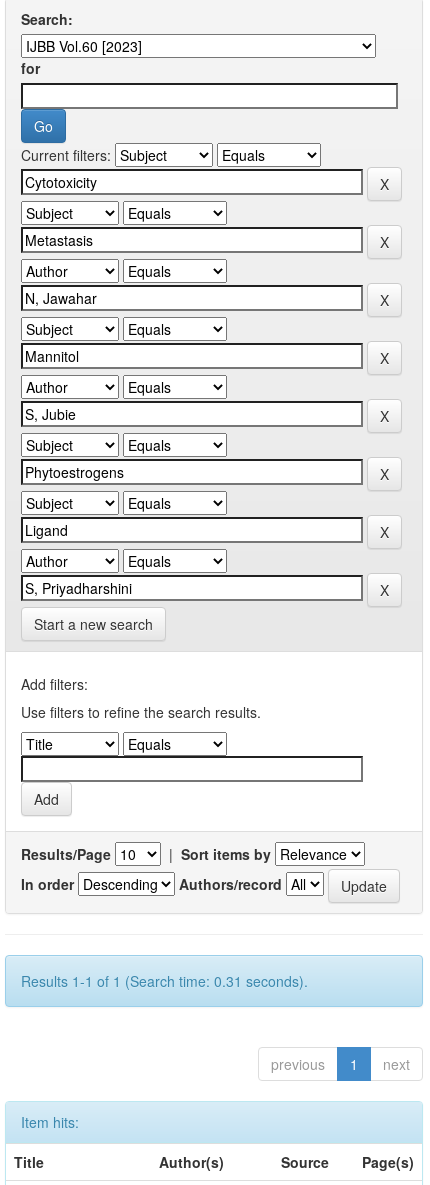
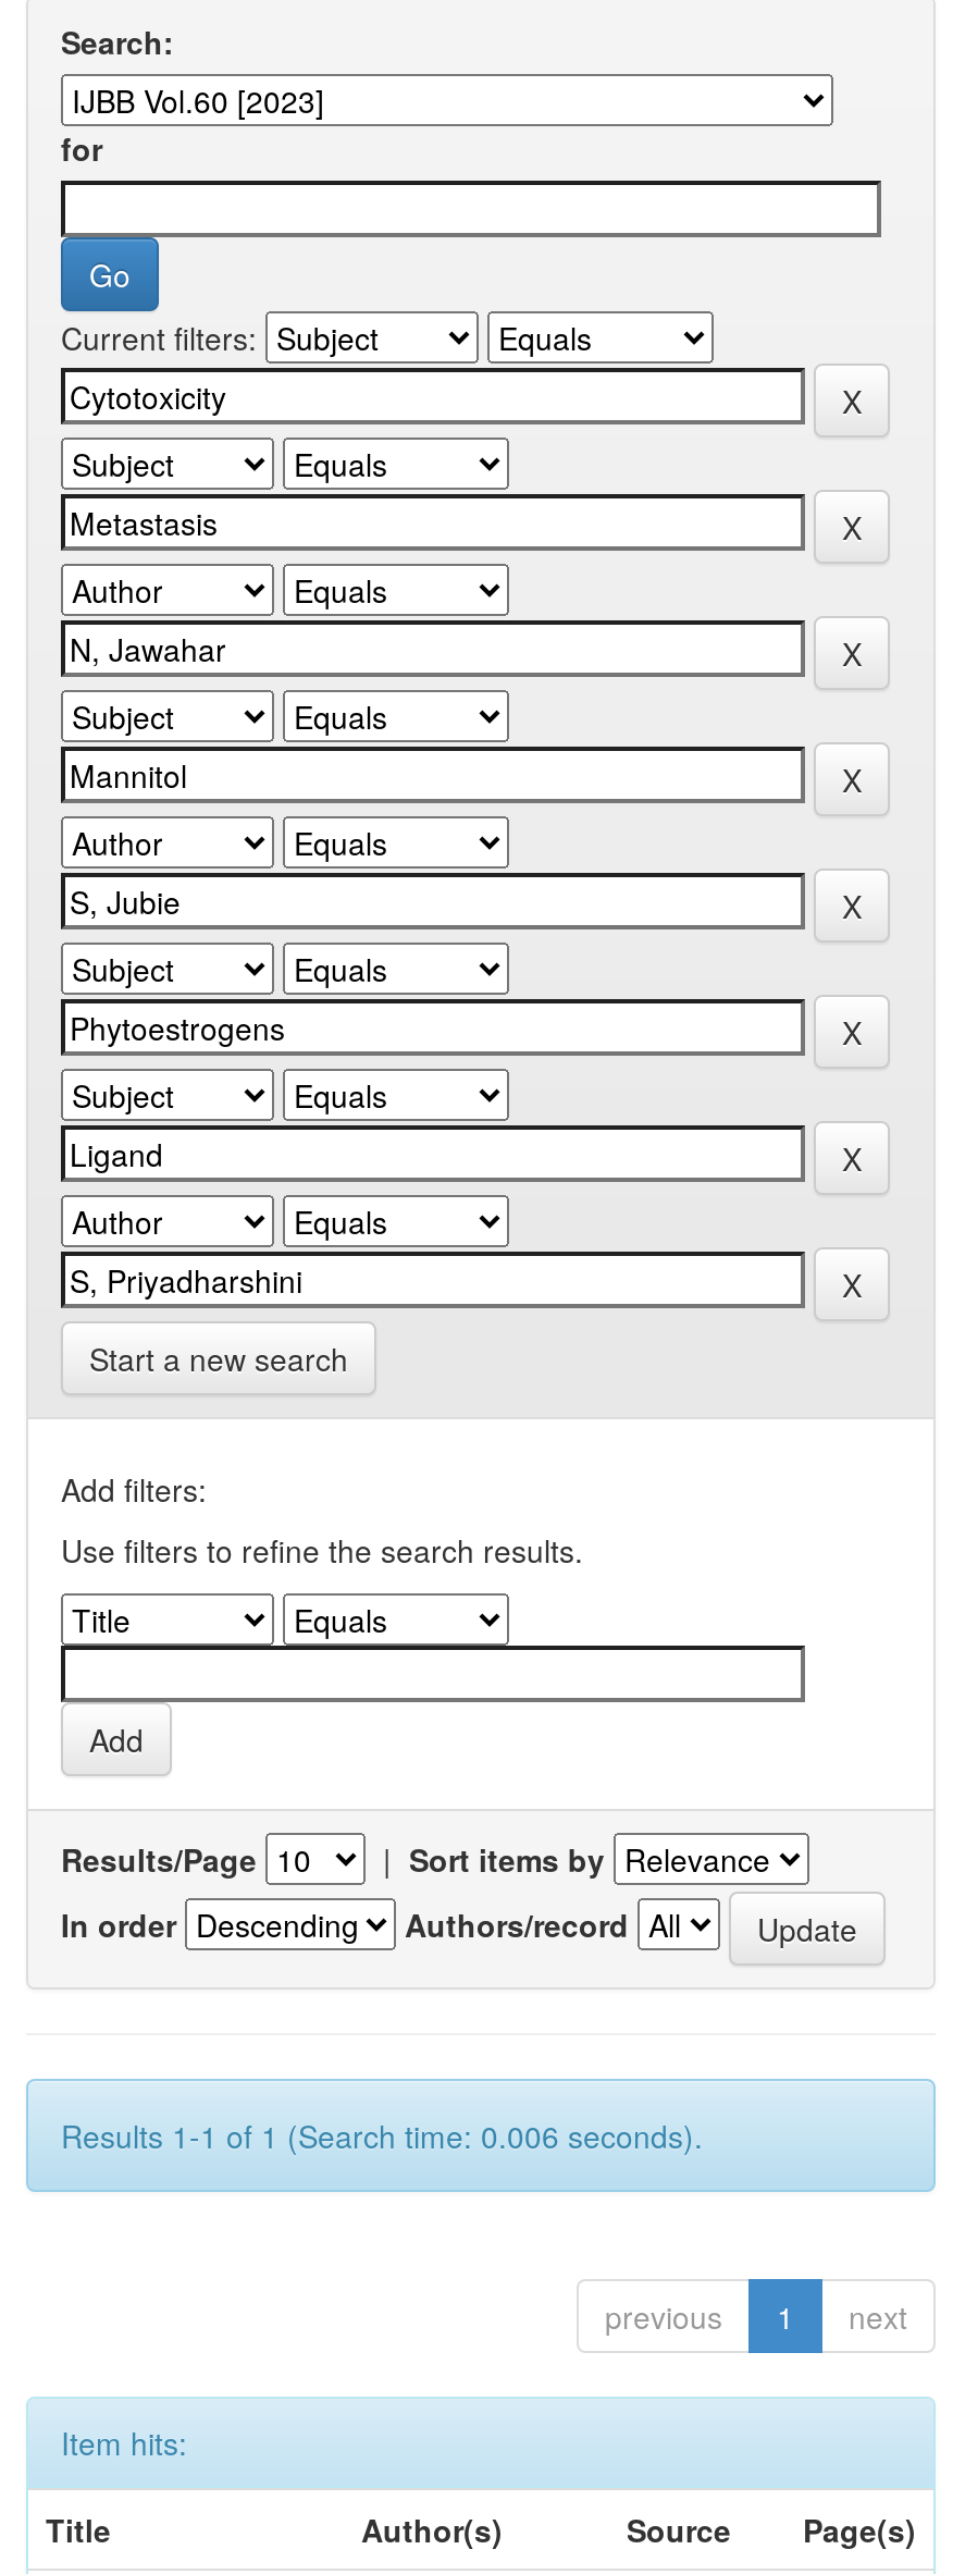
- Results 1-1 of 1 (Search time: 0.31 seconds).
+ Results 1-1 of 1 (Search time: 0.006 seconds).
